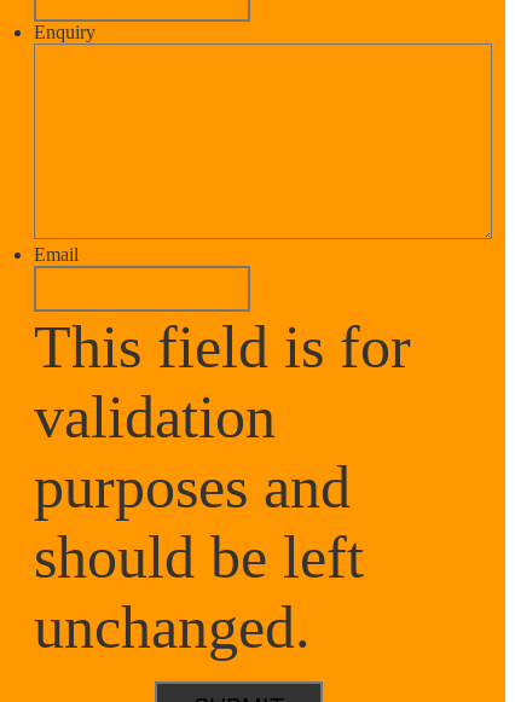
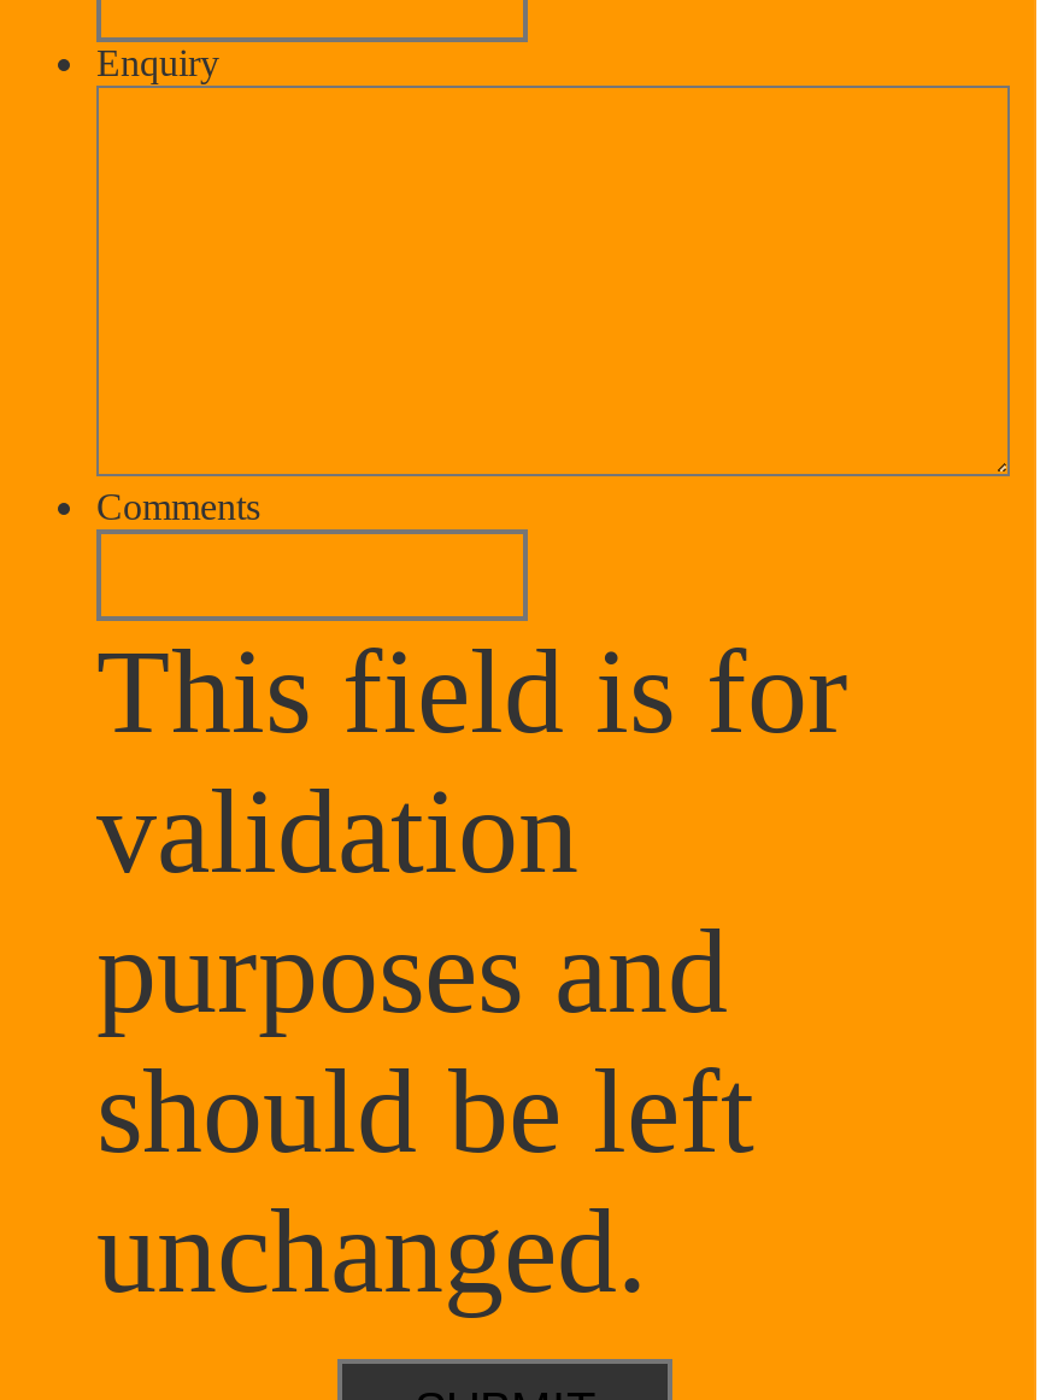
- Email
+ Comments
